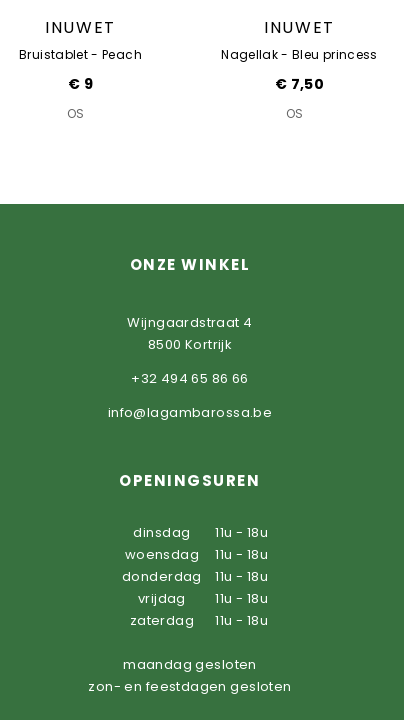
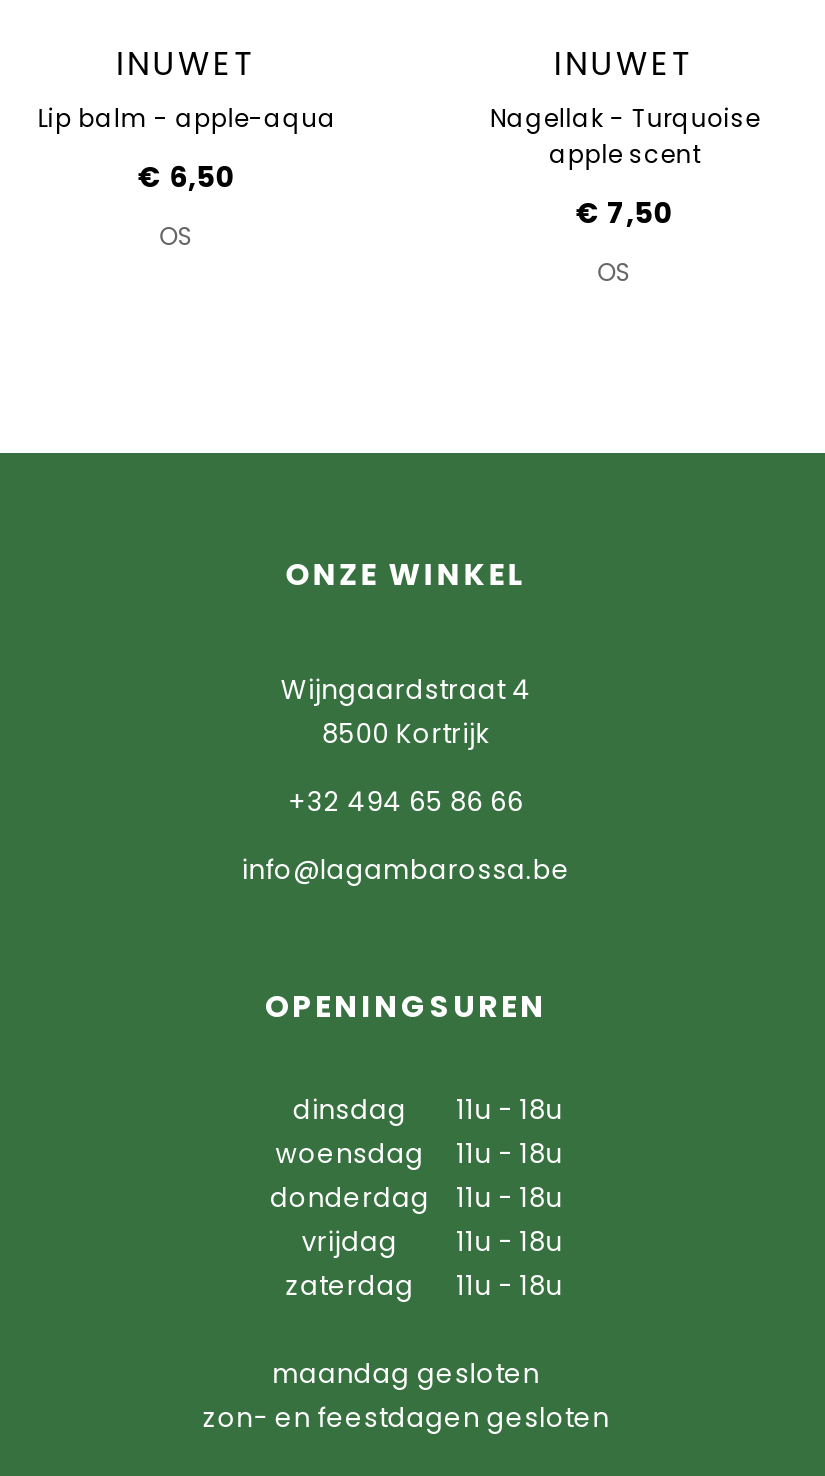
- Bruistablet - Peach
+ Lip balm - apple-aqua

- Nagellak - Bleu princess
+ Nagellak - Turquoise
+ apple scent

- € 9
+ € 6,50
